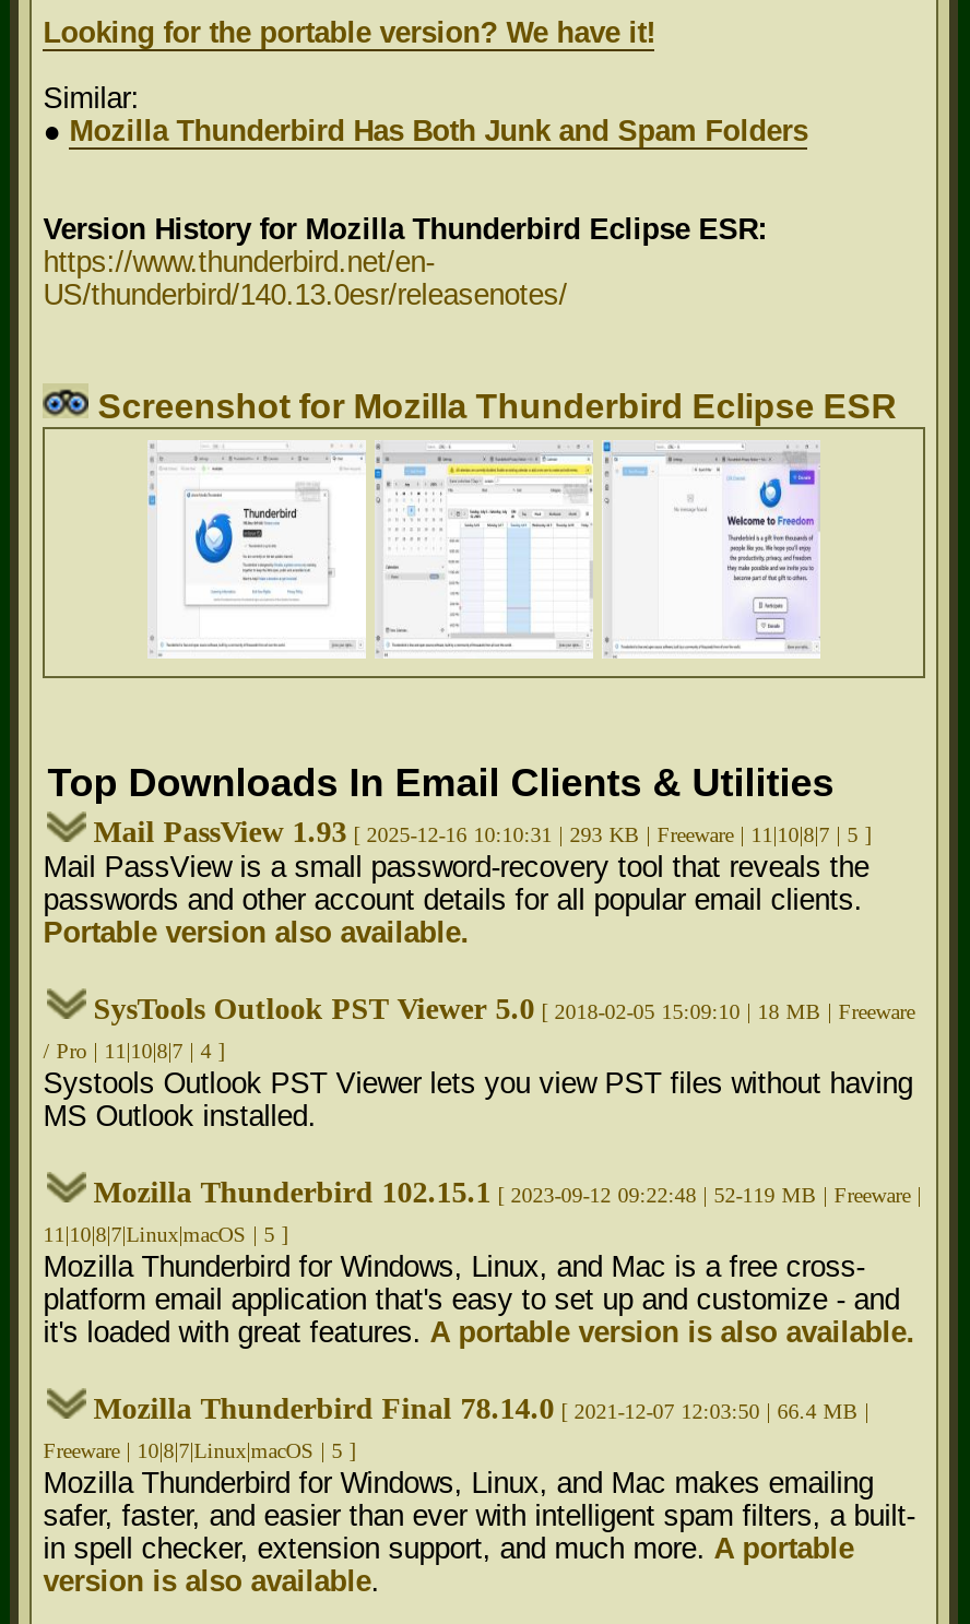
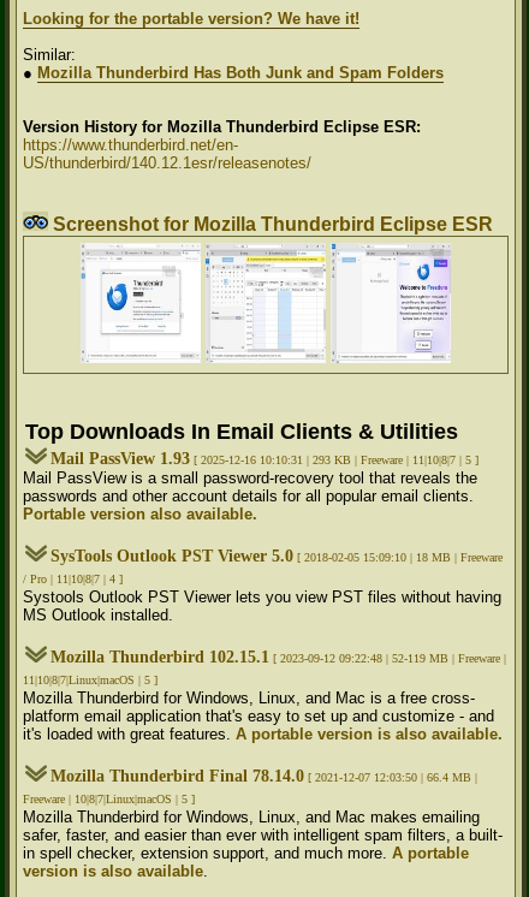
- US/thunderbird/140.13.0esr/releasenotes/
+ US/thunderbird/140.12.1esr/releasenotes/
